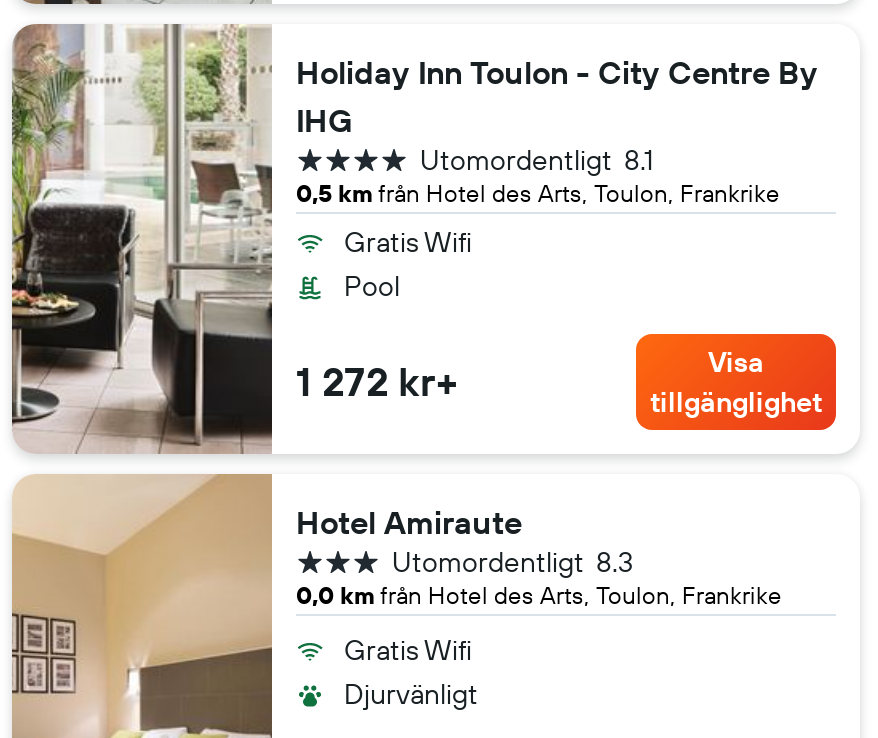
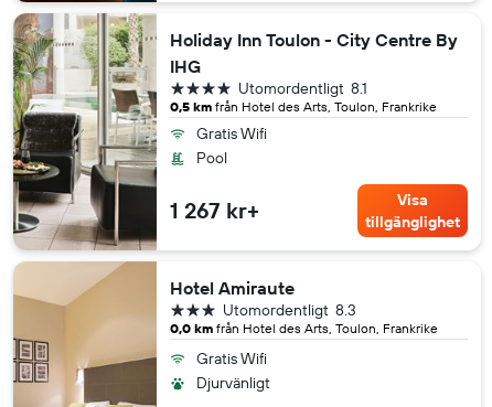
- 1 272 kr+
+ 1 267 kr+
